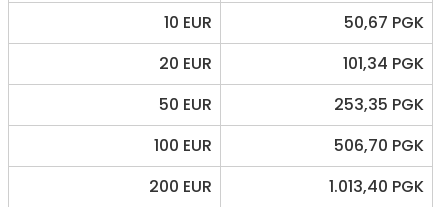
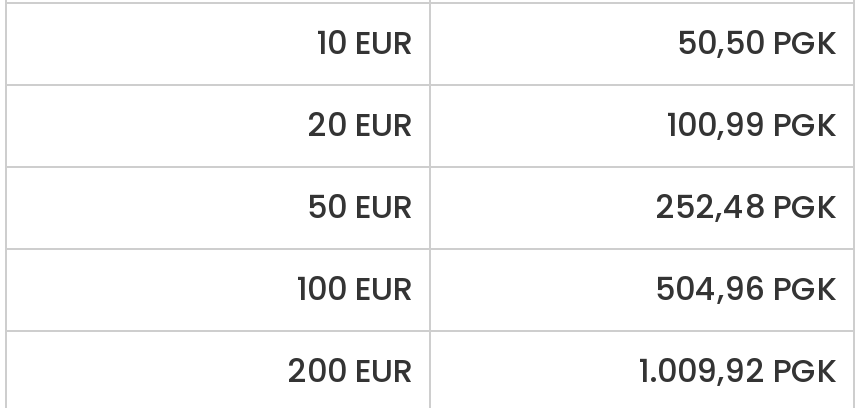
- 50,67 PGK
+ 50,50 PGK

- 101,34 PGK
+ 100,99 PGK

- 253,35 PGK
+ 252,48 PGK

- 506,70 PGK
+ 504,96 PGK

- 1.013,40 PGK
+ 1.009,92 PGK
